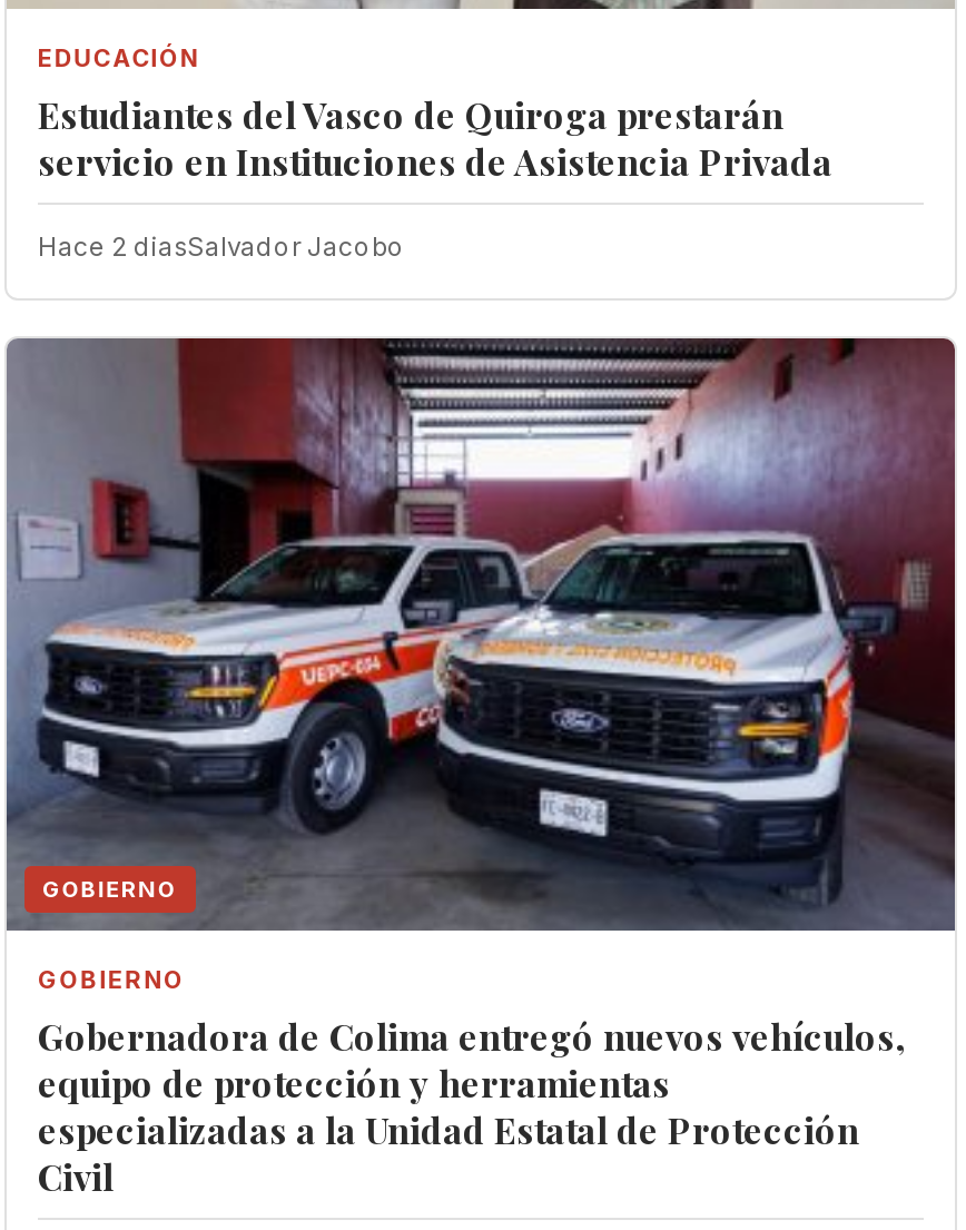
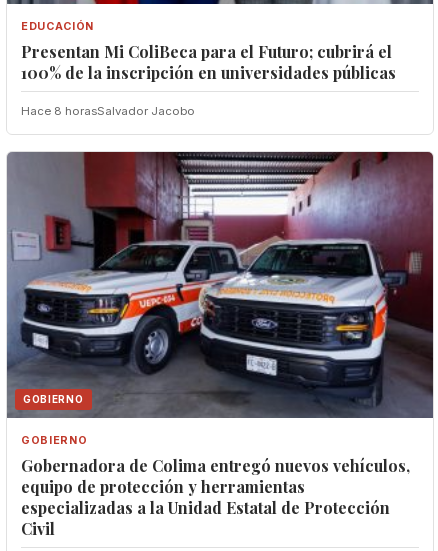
- Estudiantes del Vasco de Quiroga prestarán
- servicio en Instituciones de Asistencia Privada
+ Presentan Mi ColiBeca para el Futuro; cubrirá el
+ 100% de la inscripción en universidades públicas

- Hace 2 diasSalvador Jacobo
+ Hace 8 horasSalvador Jacobo
